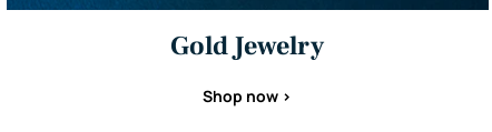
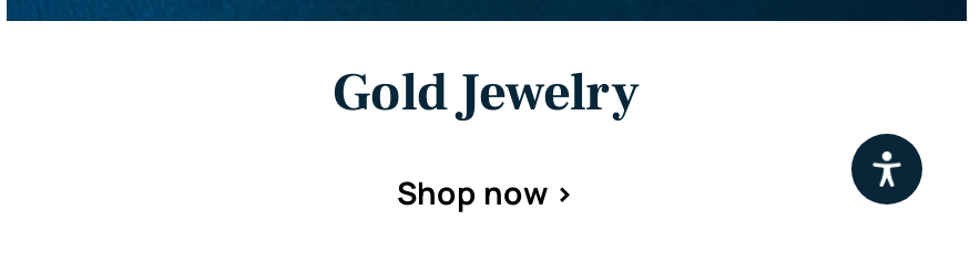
+ [image]
